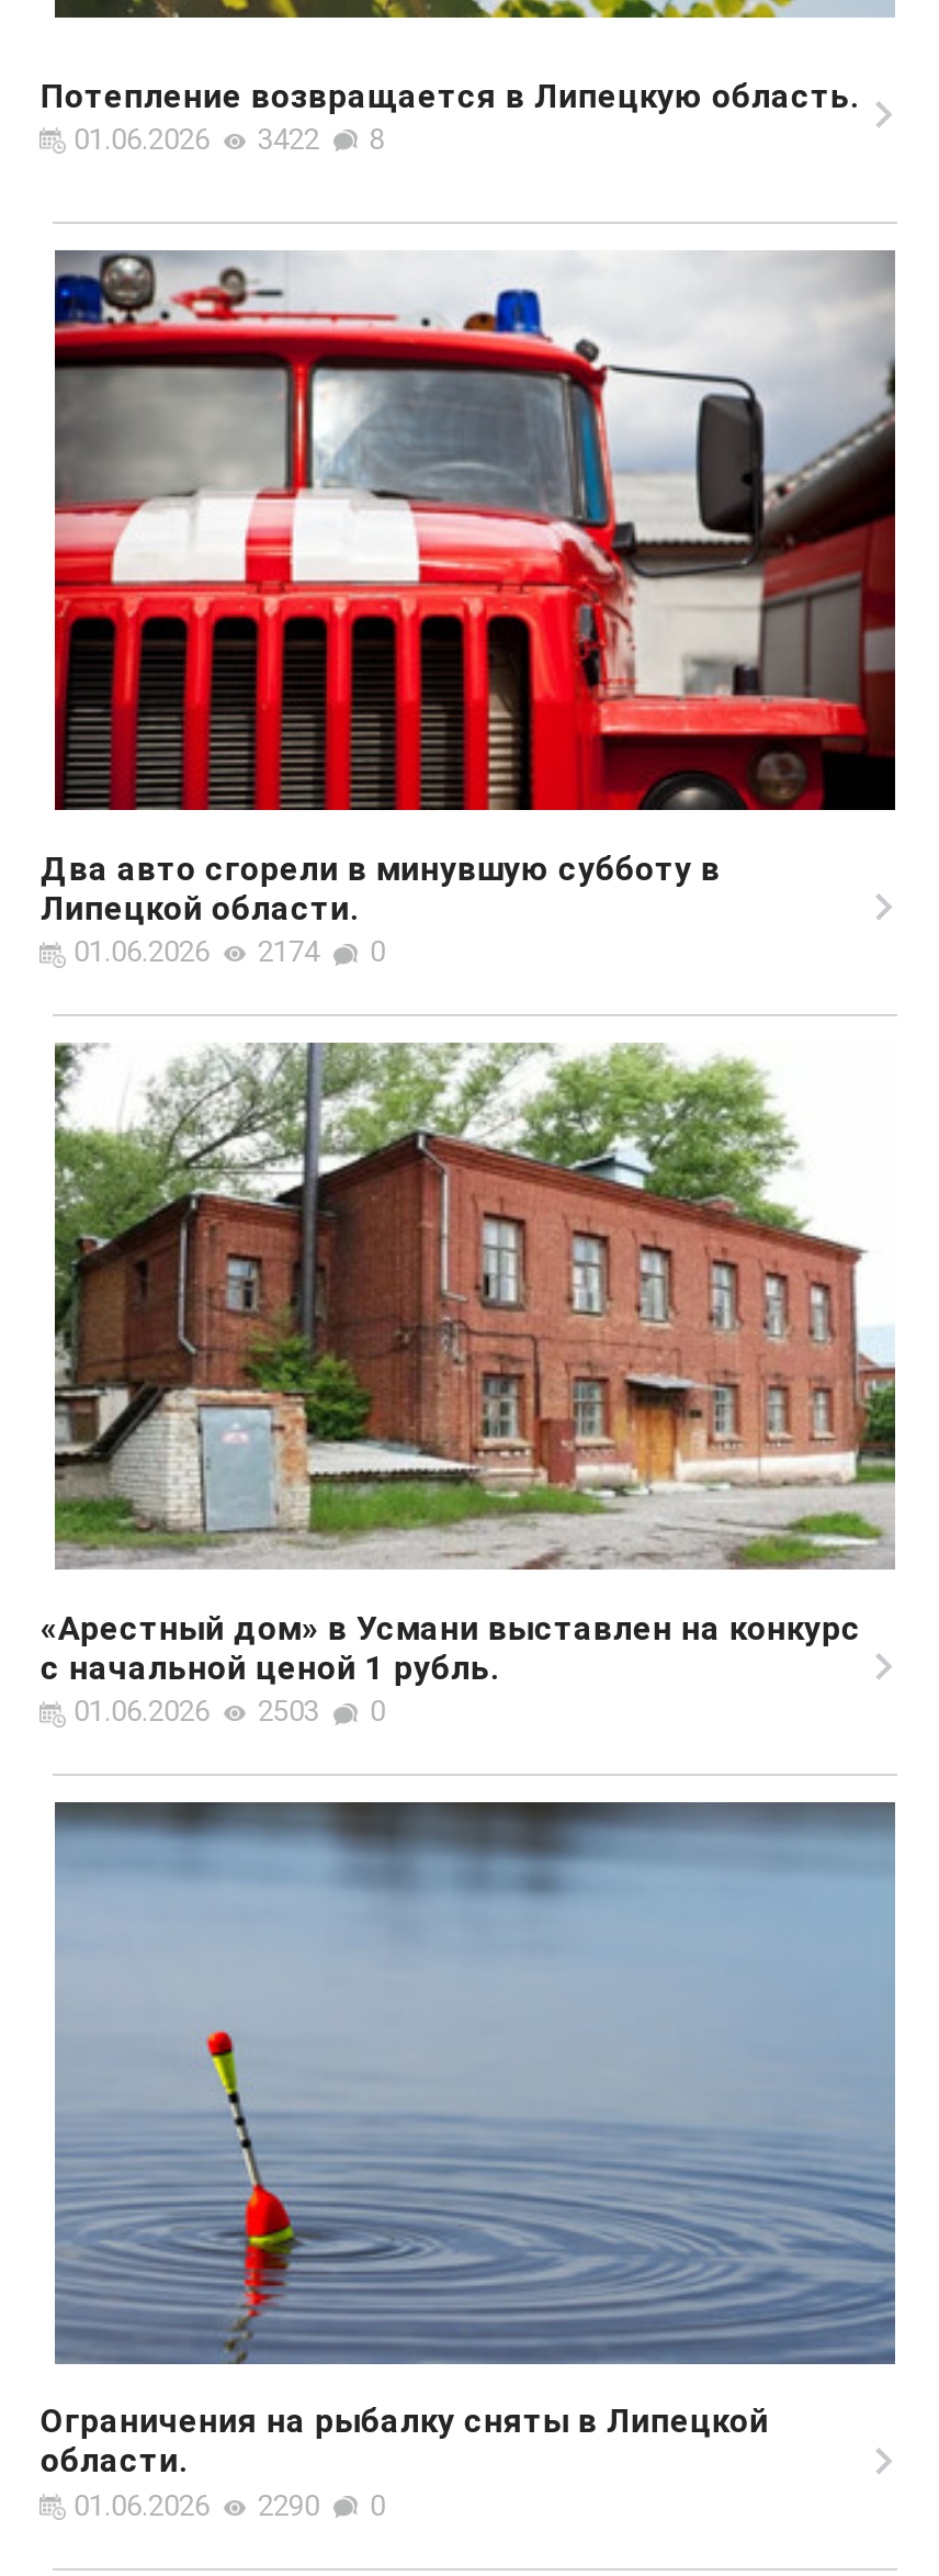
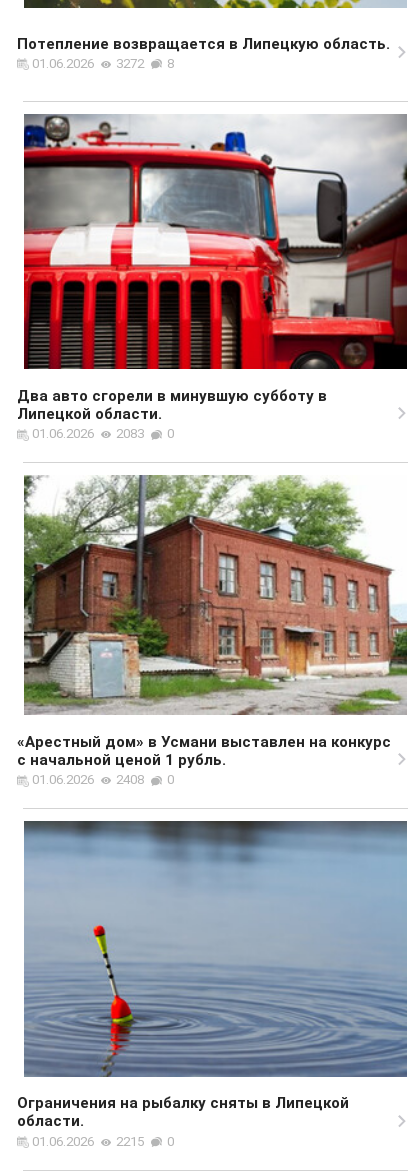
- 01.06.2026 3422 8
+ 01.06.2026 3272 8

- 01.06.2026 2174 0
+ 01.06.2026 2083 0

- 01.06.2026 2503 0
+ 01.06.2026 2408 0

- 01.06.2026 2290 0
+ 01.06.2026 2215 0
